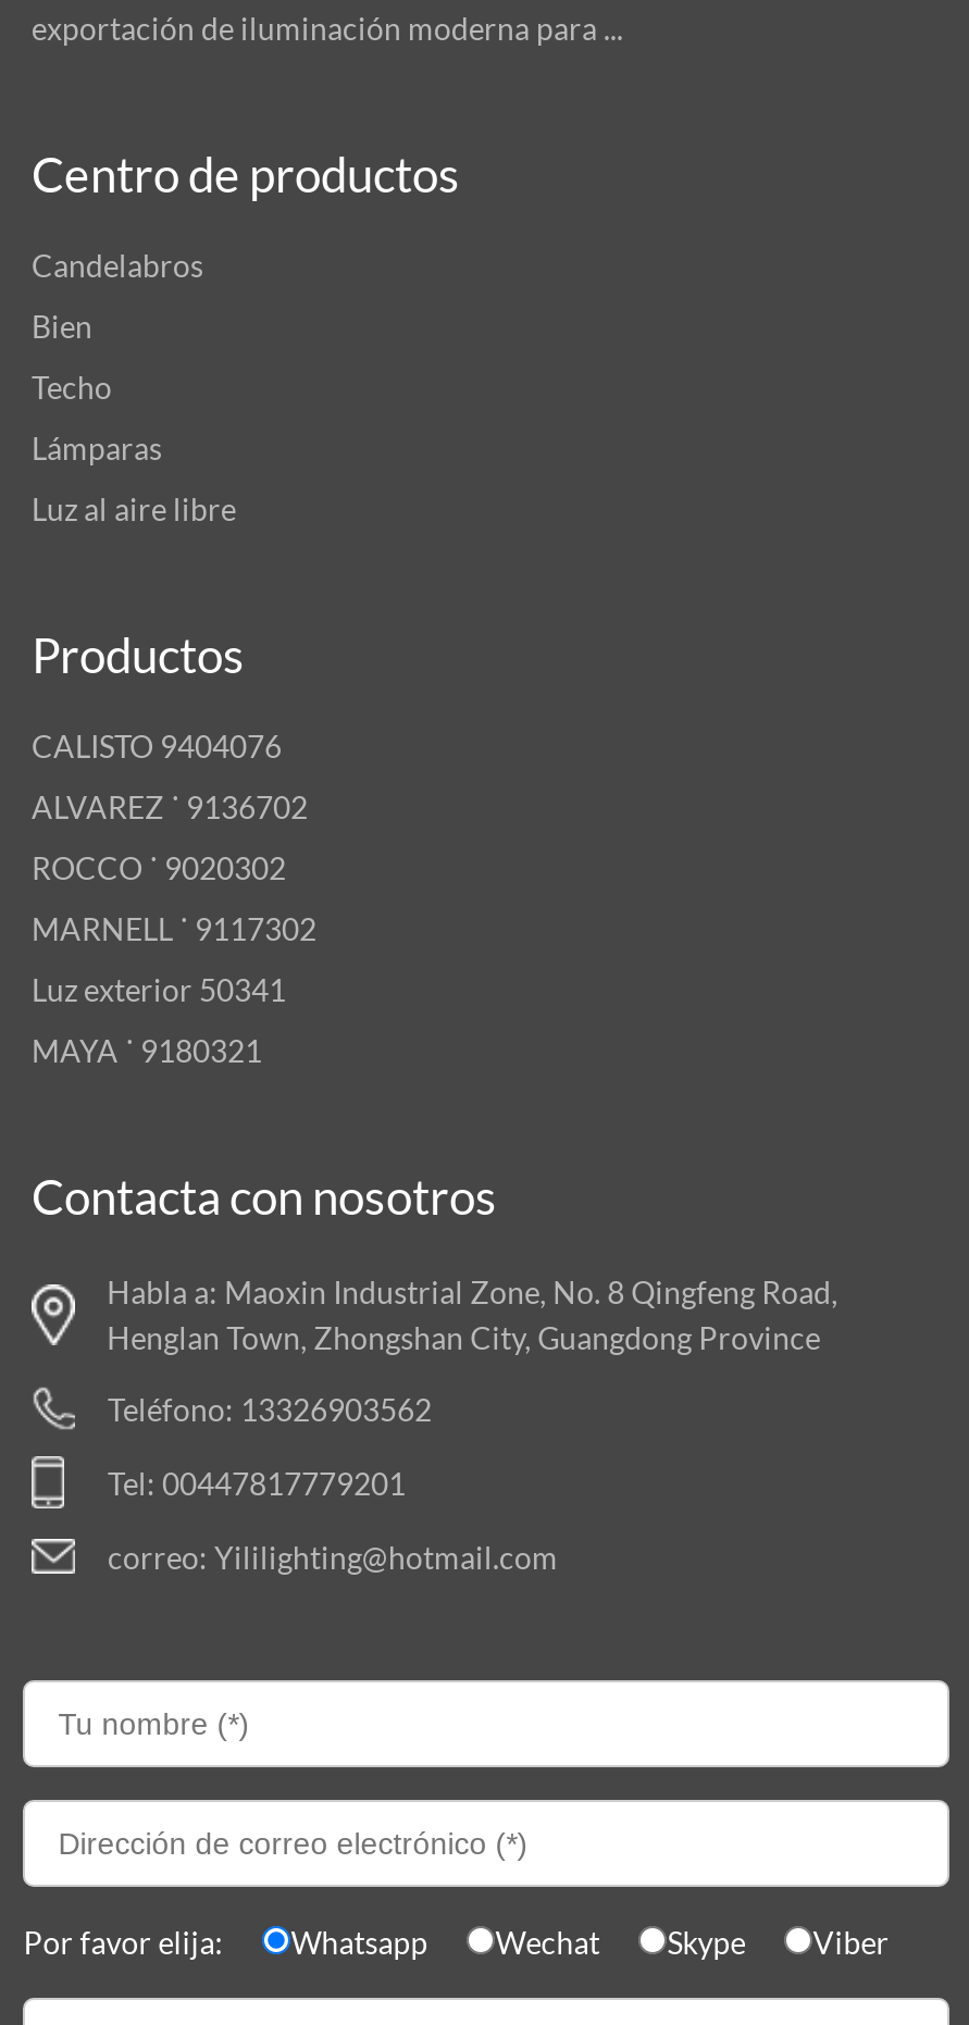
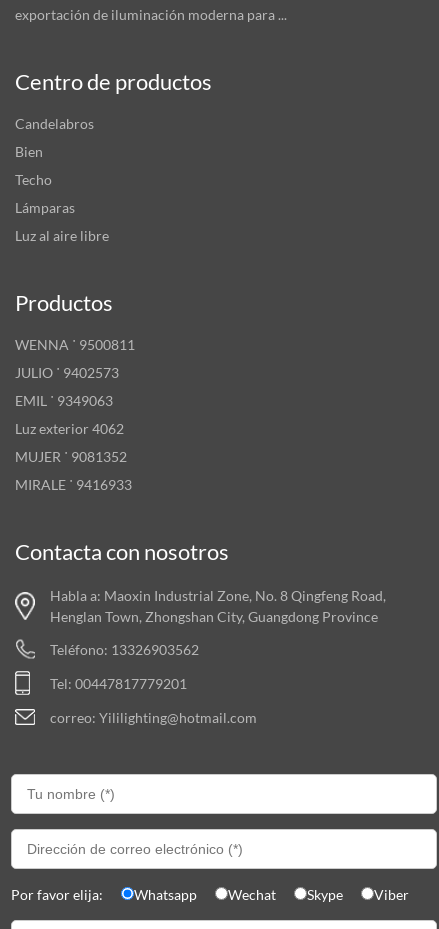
- CALISTO 9404076
+ WENNA ˙ 9500811

- ALVAREZ ˙ 9136702
+ JULIO ˙ 9402573

- ROCCO ˙ 9020302
+ EMIL ˙ 9349063

- MARNELL ˙ 9117302
+ Luz exterior 4062

- Luz exterior 50341
+ MUJER ˙ 9081352

- MAYA ˙ 9180321
+ MIRALE ˙ 9416933
